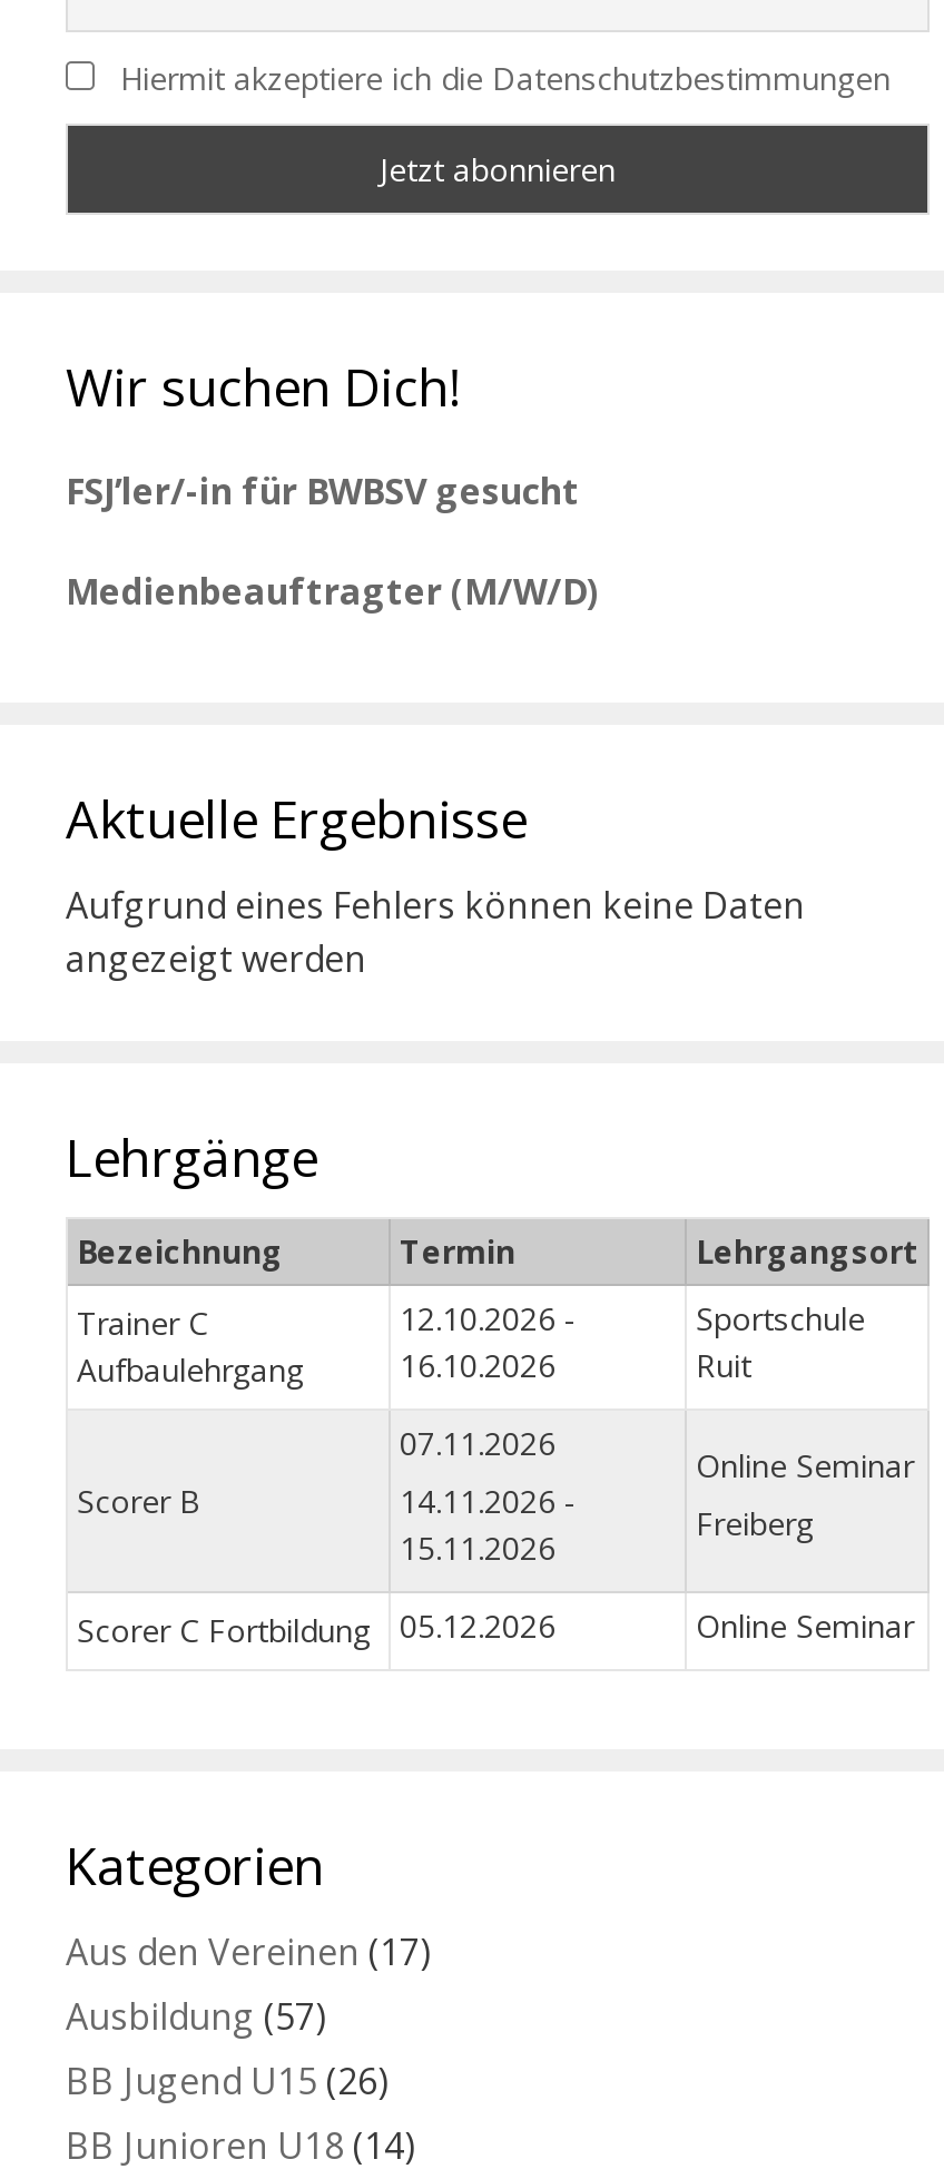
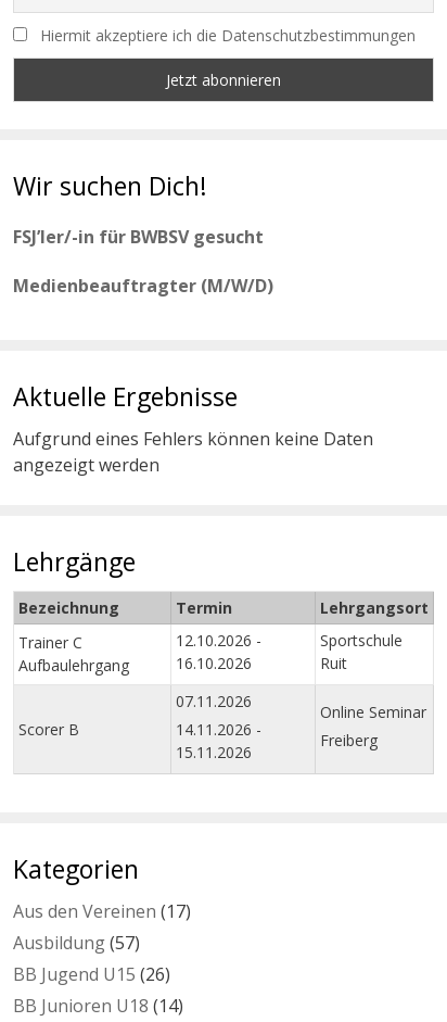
- Scorer C Fortbildung
- 05.12.2026
- Online Seminar
